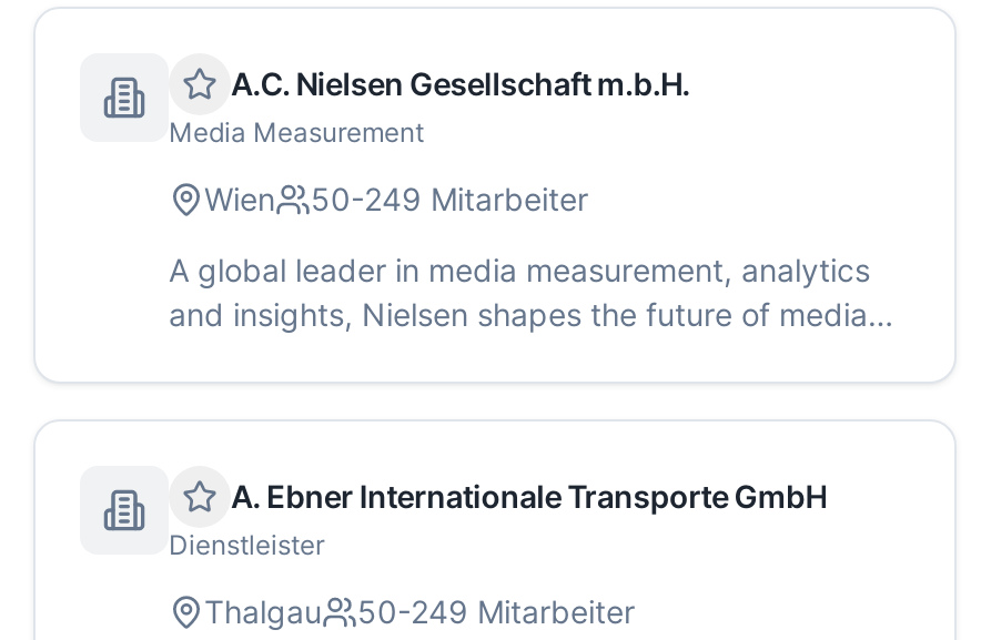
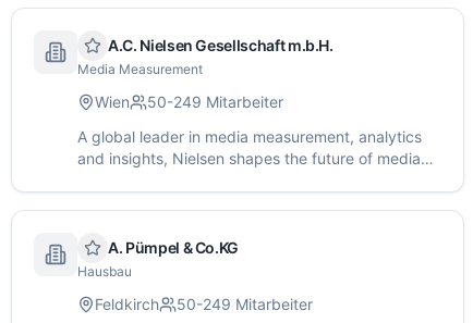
- A. Ebner Internationale Transporte GmbH
- Dienstleister
+ A. Pümpel & Co.KG
+ Hausbau

- Thalgau
+ Feldkirch
